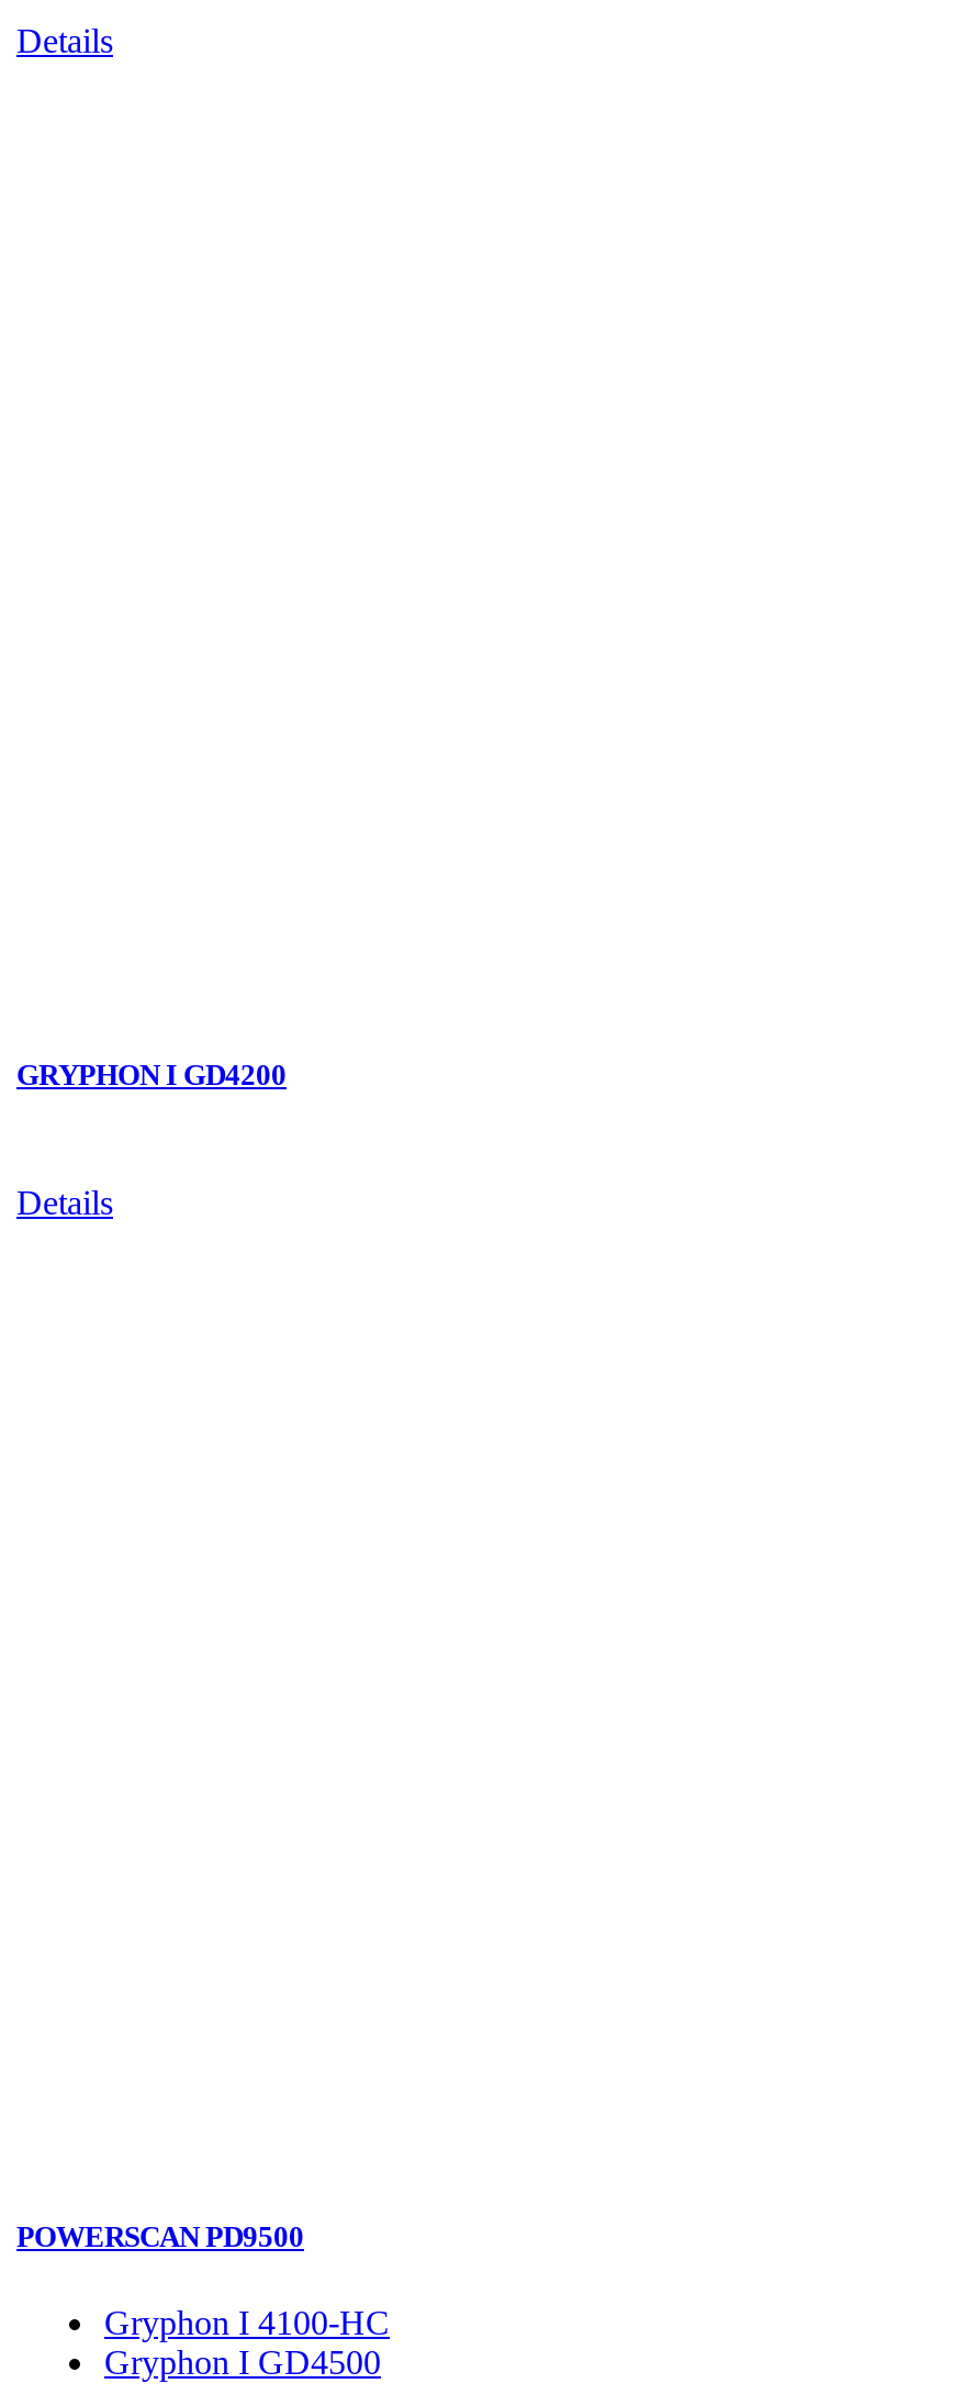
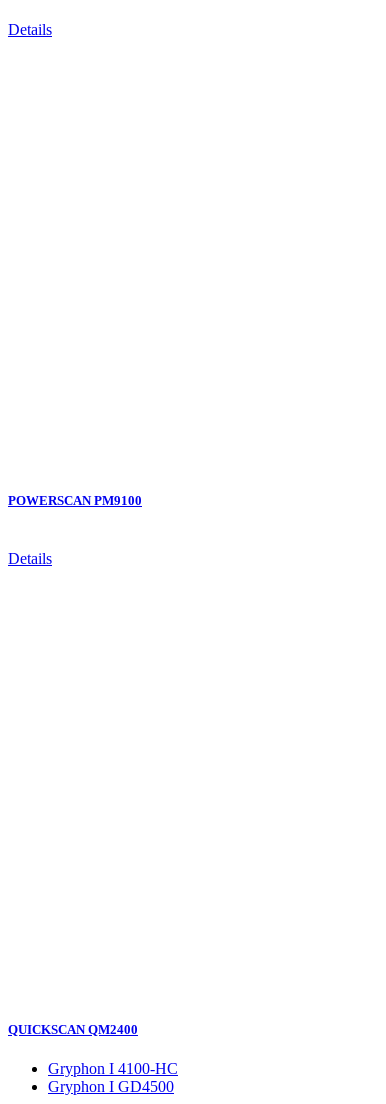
- GRYPHON I GD4200
+ POWERSCAN PM9100

- POWERSCAN PD9500
+ QUICKSCAN QM2400
